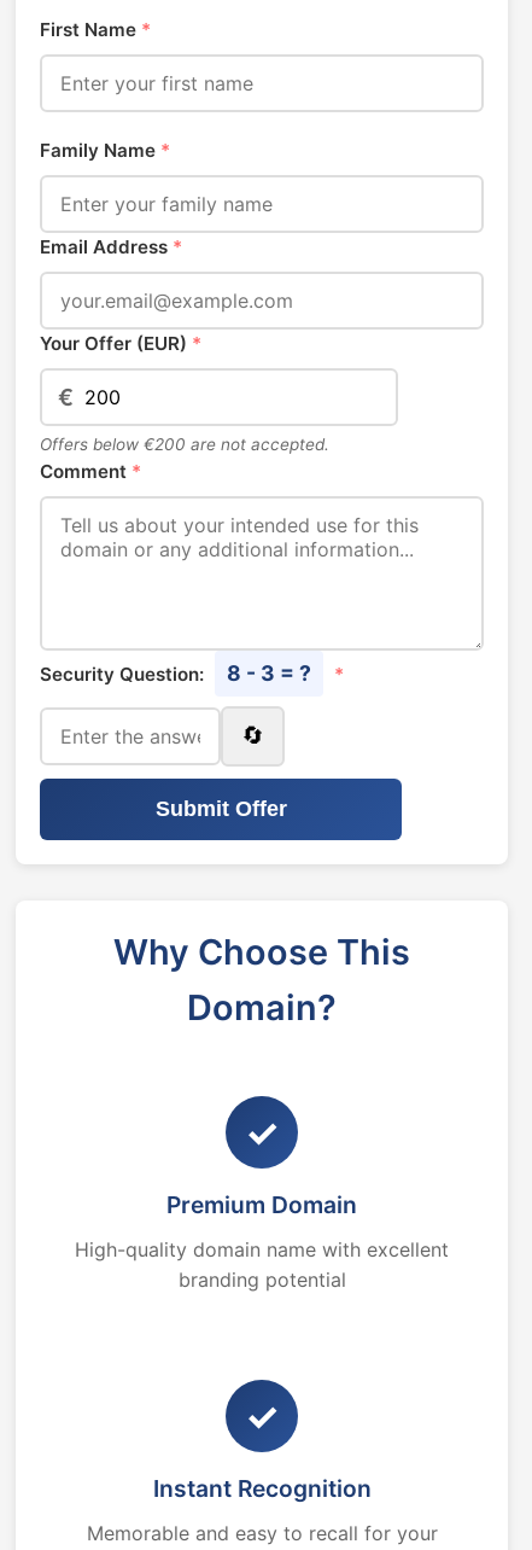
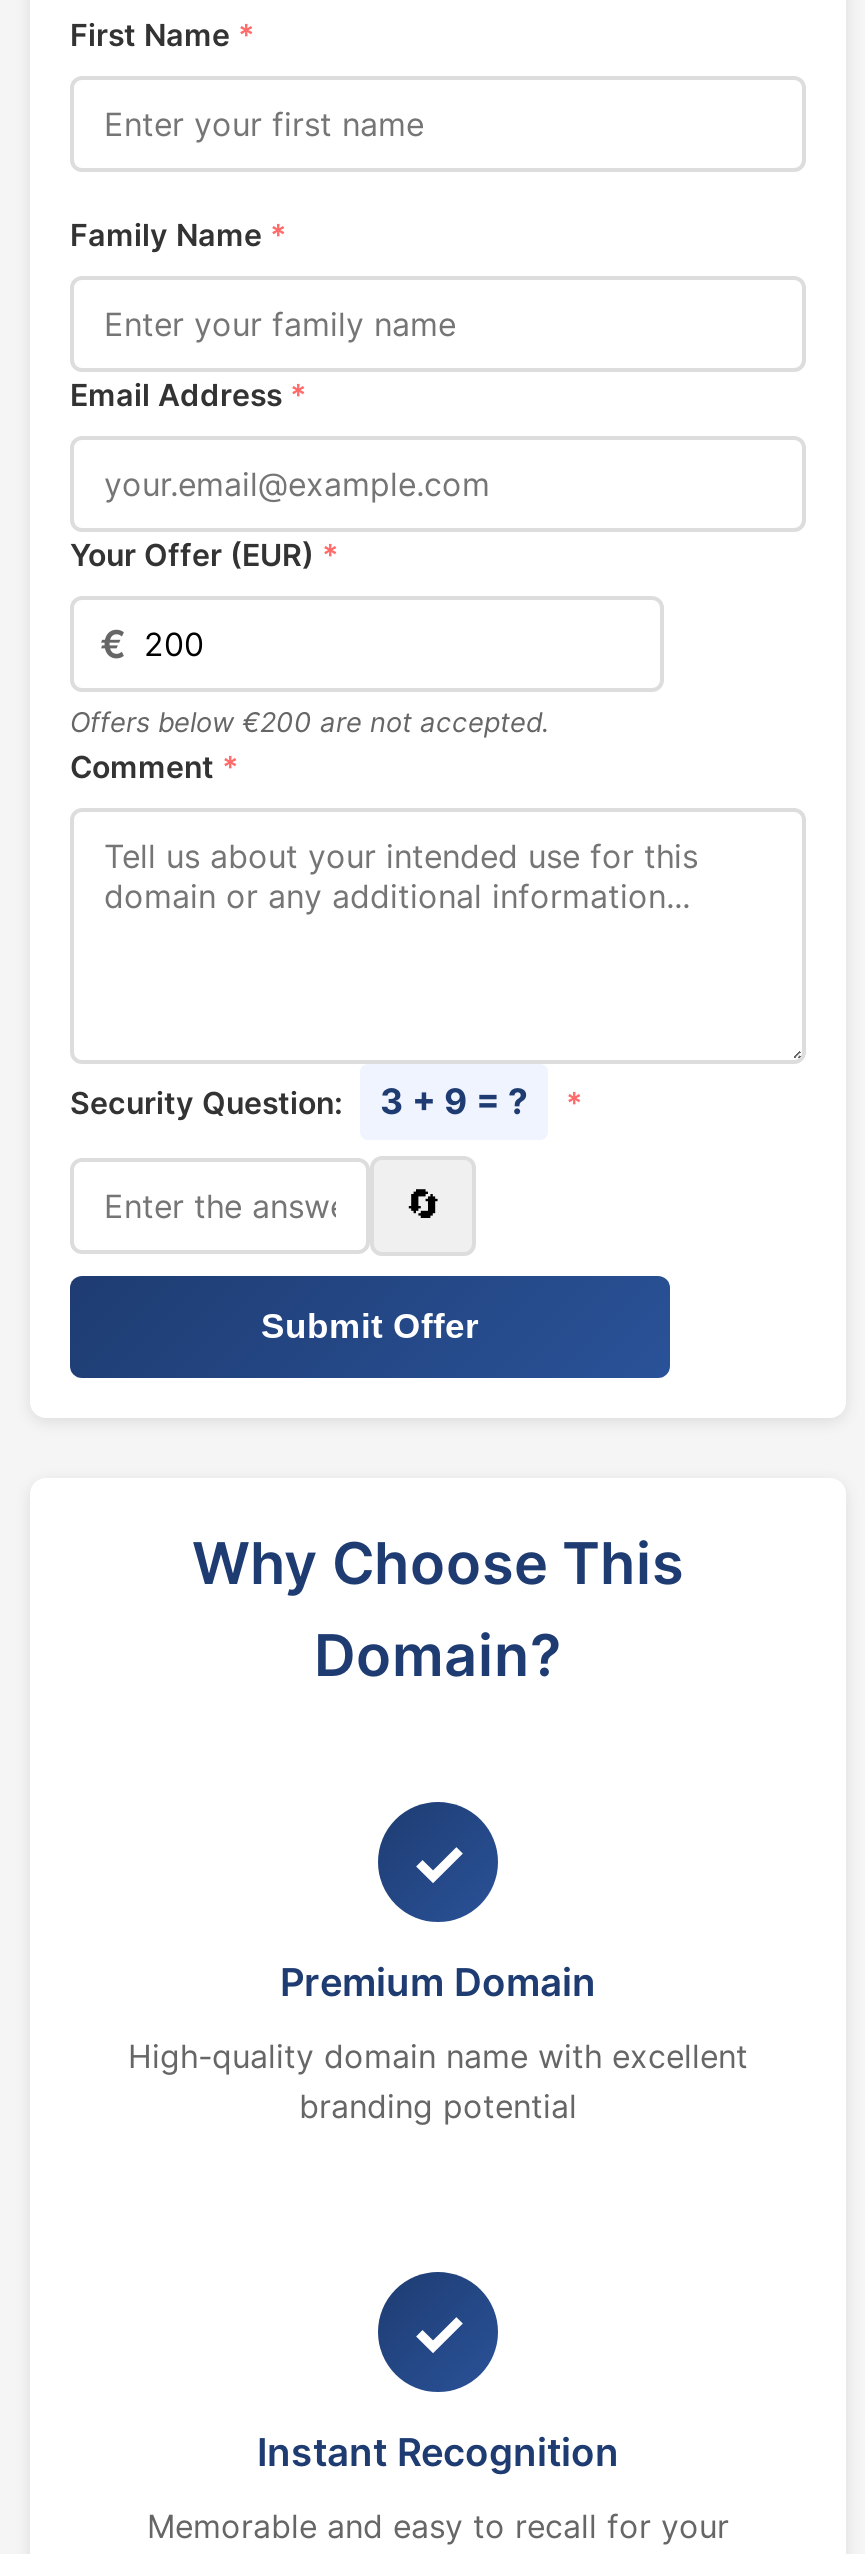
- 8 - 3 = ?
+ 3 + 9 = ?
